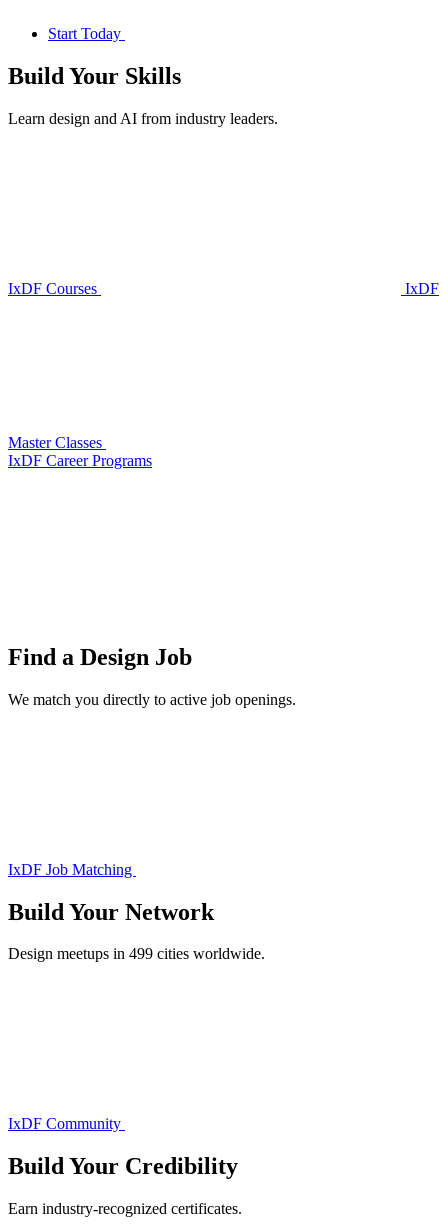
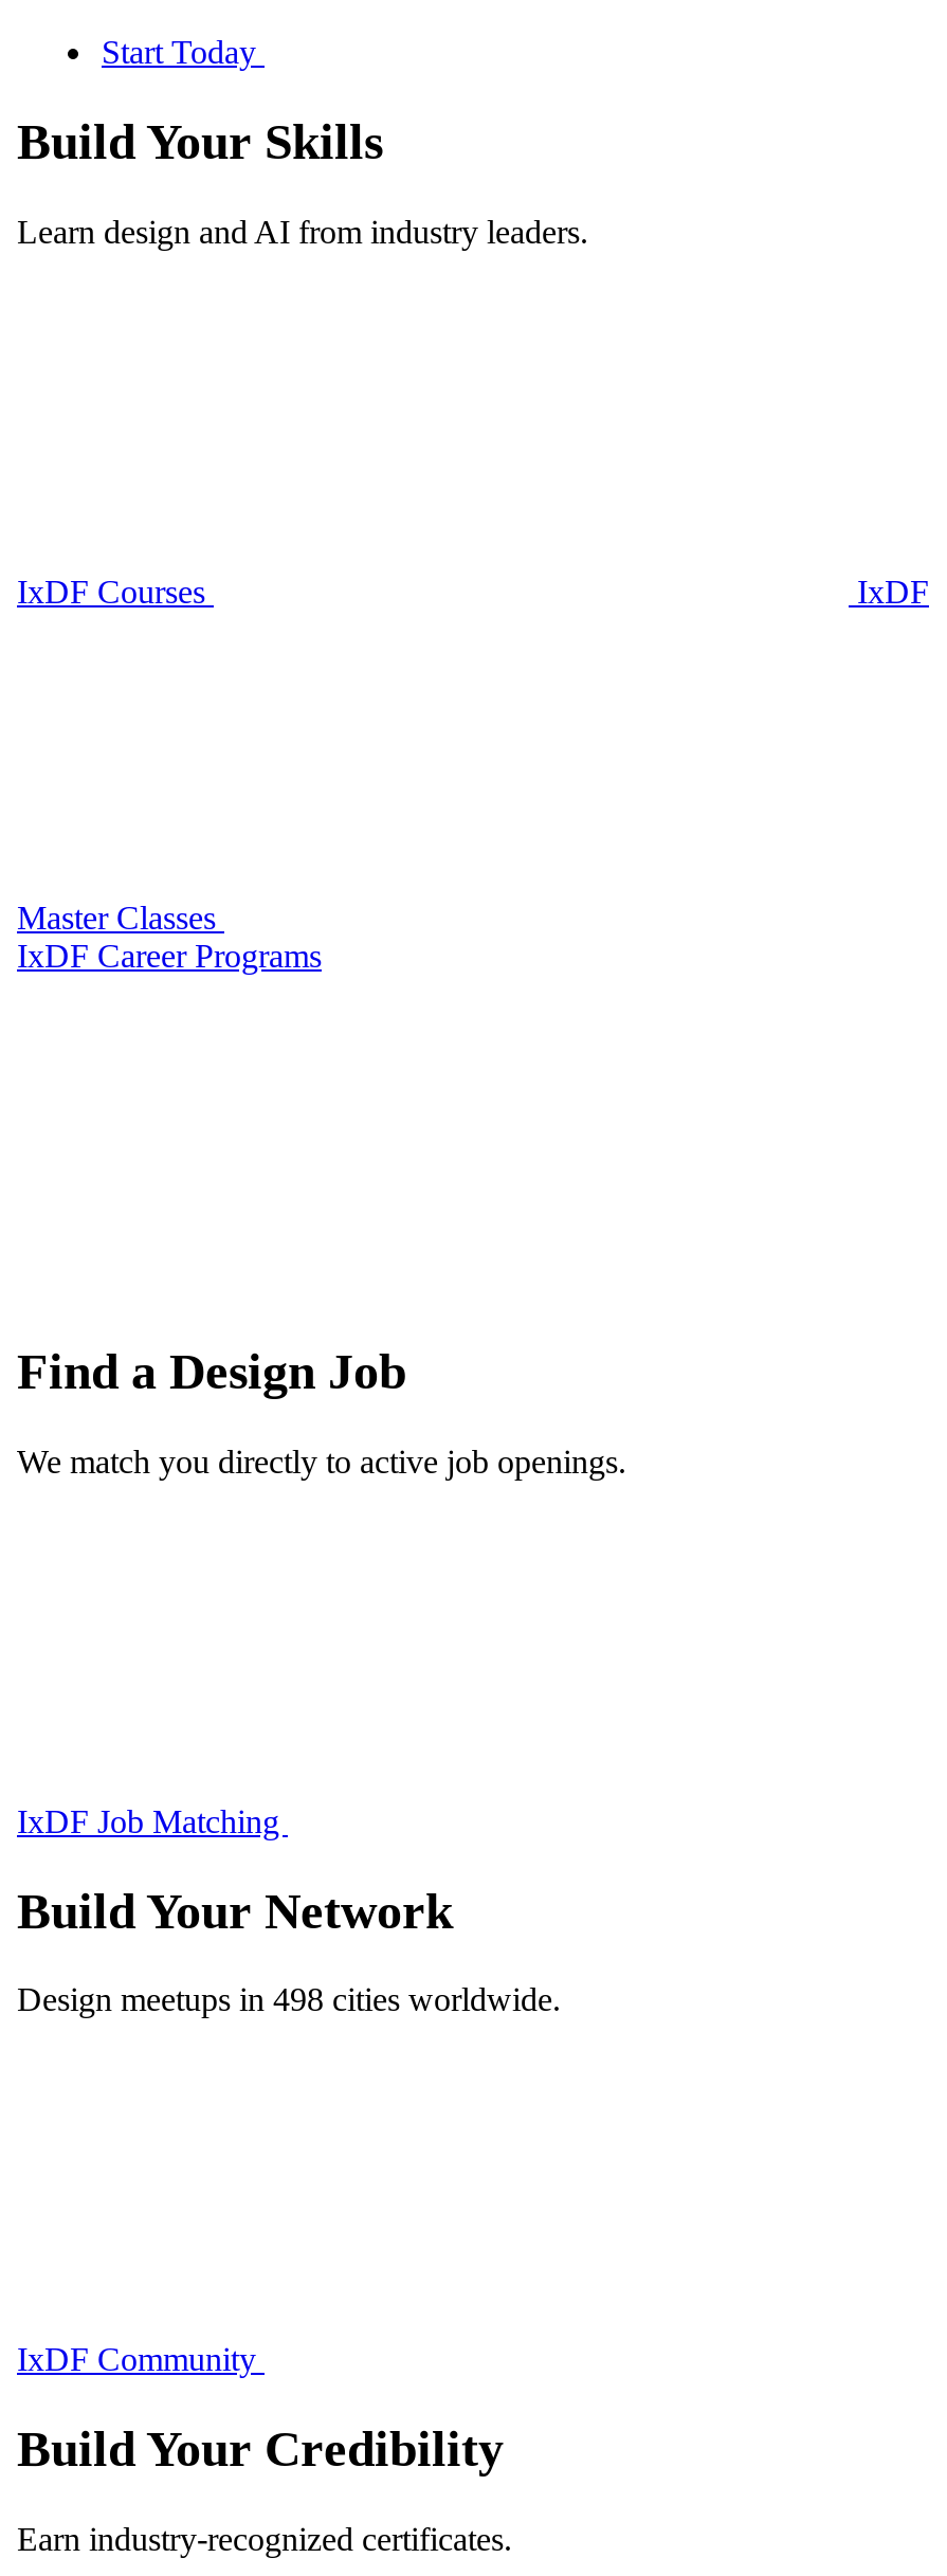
- Design meetups in 499 cities worldwide.
+ Design meetups in 498 cities worldwide.
